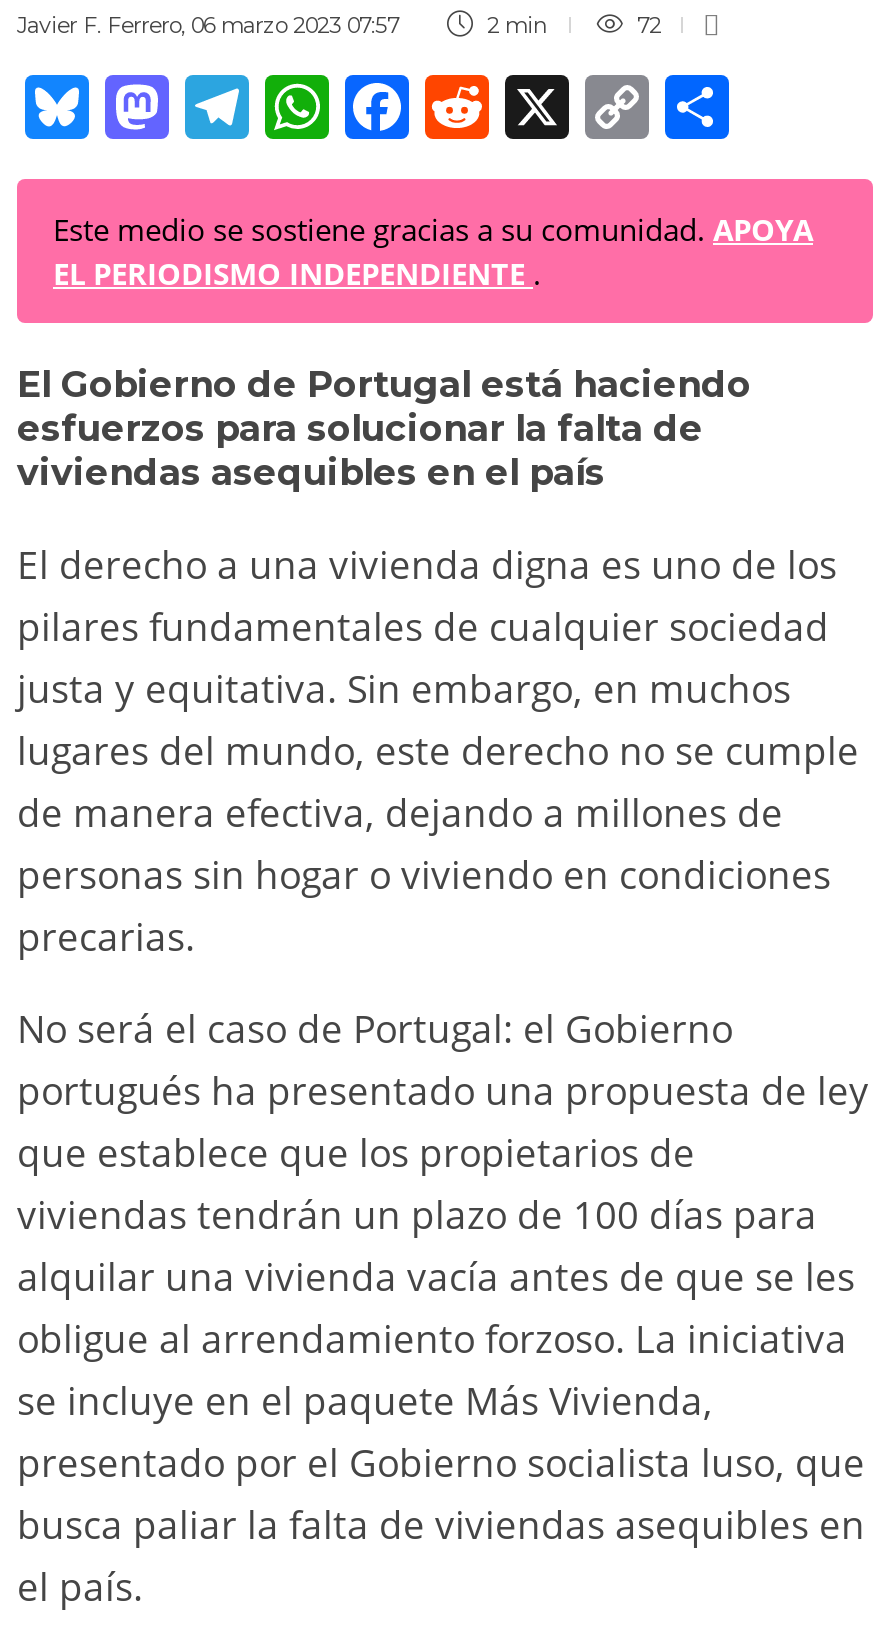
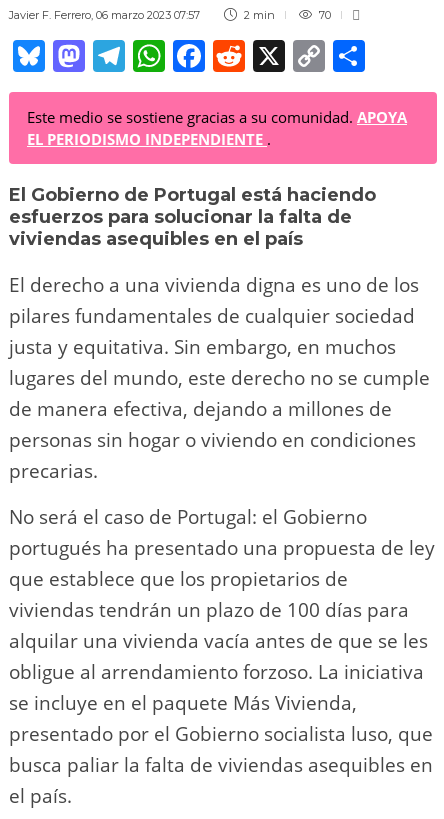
- 72
+ 70
